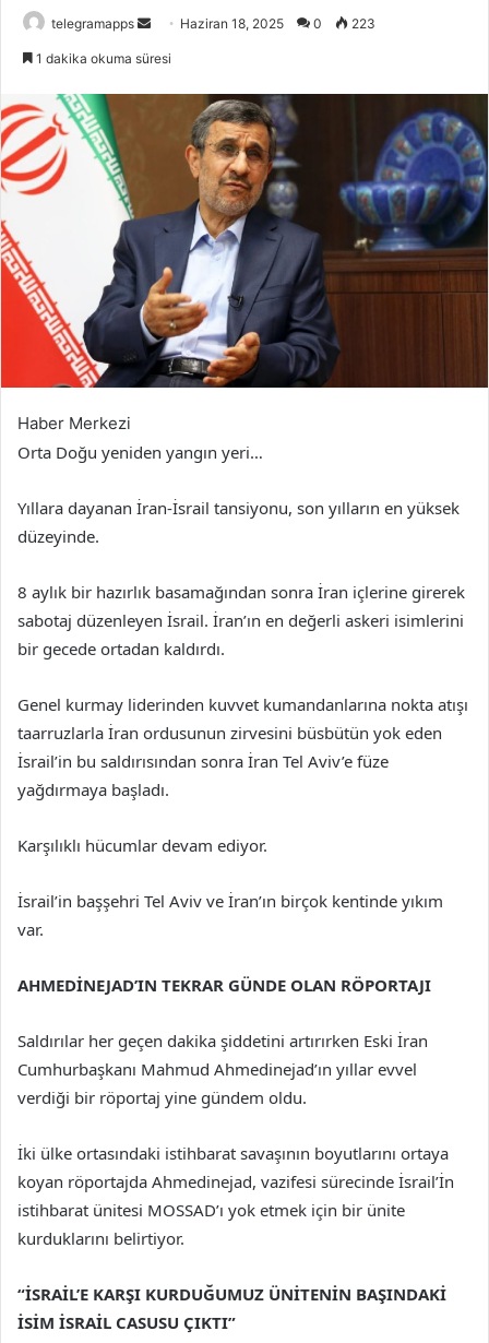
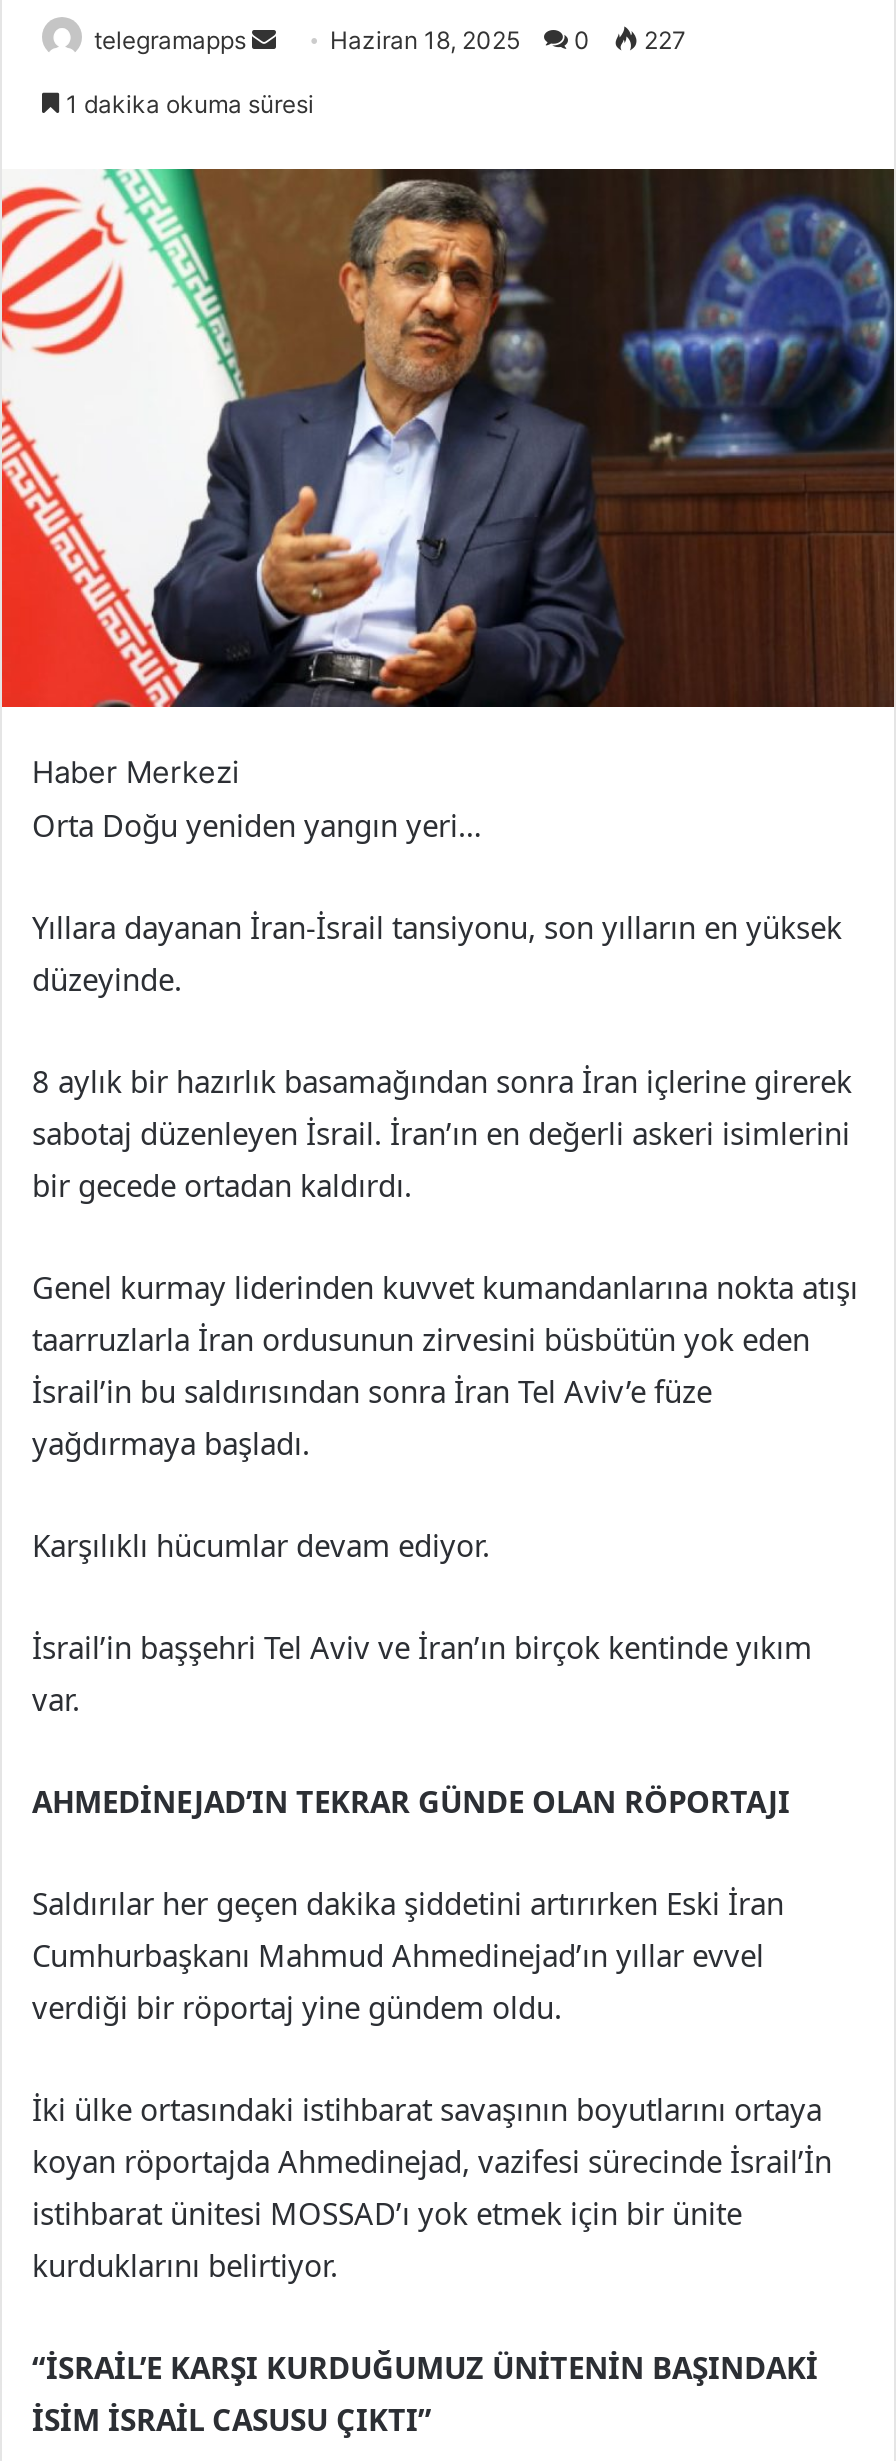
- 223
+ 227
